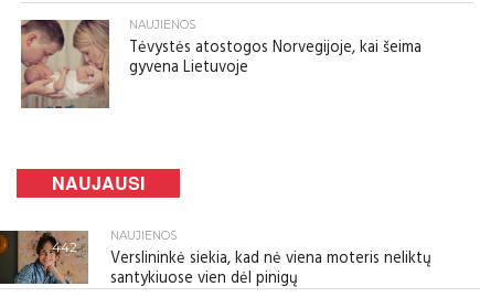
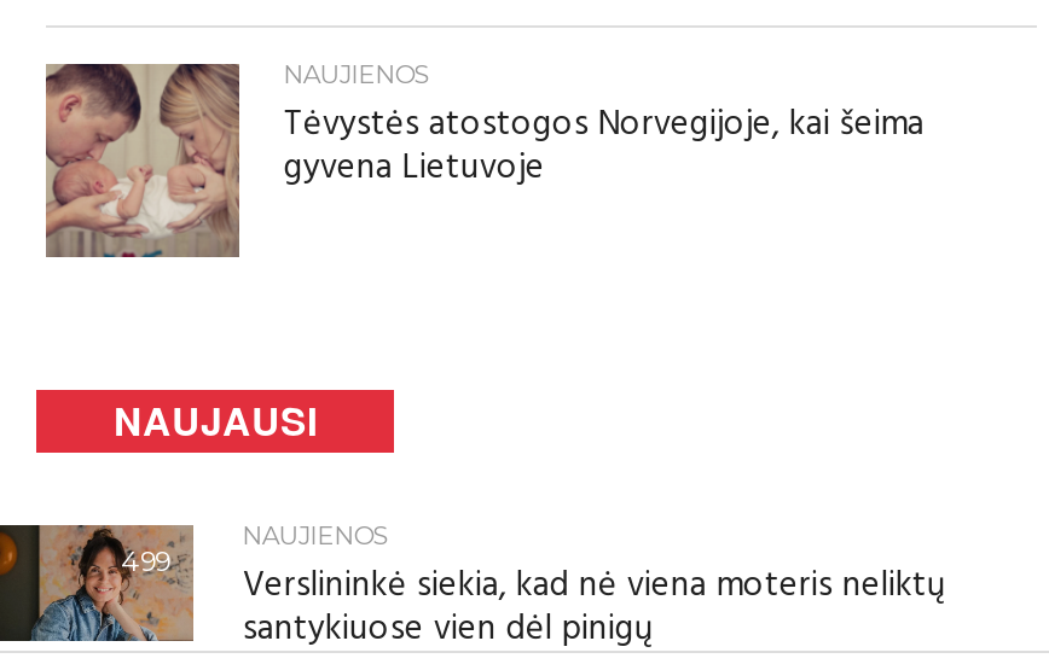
- 442
+ 499
